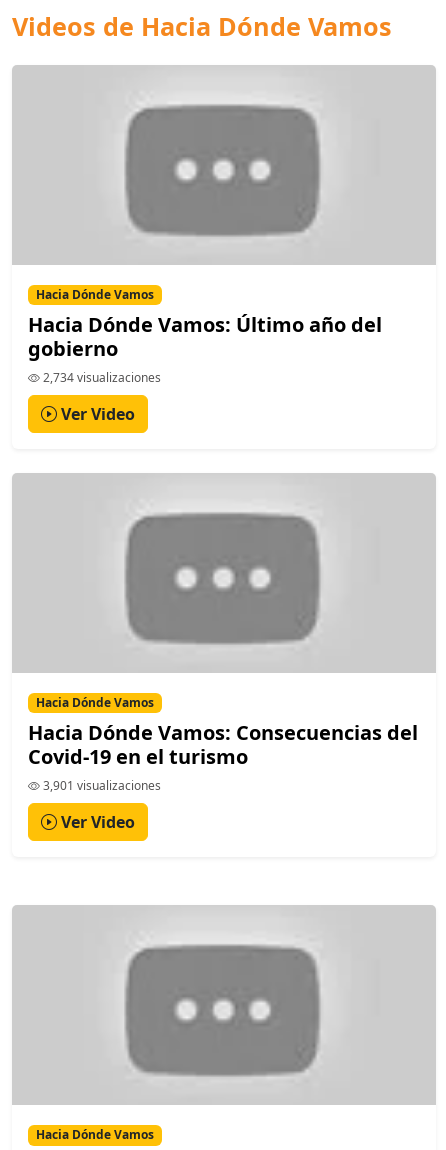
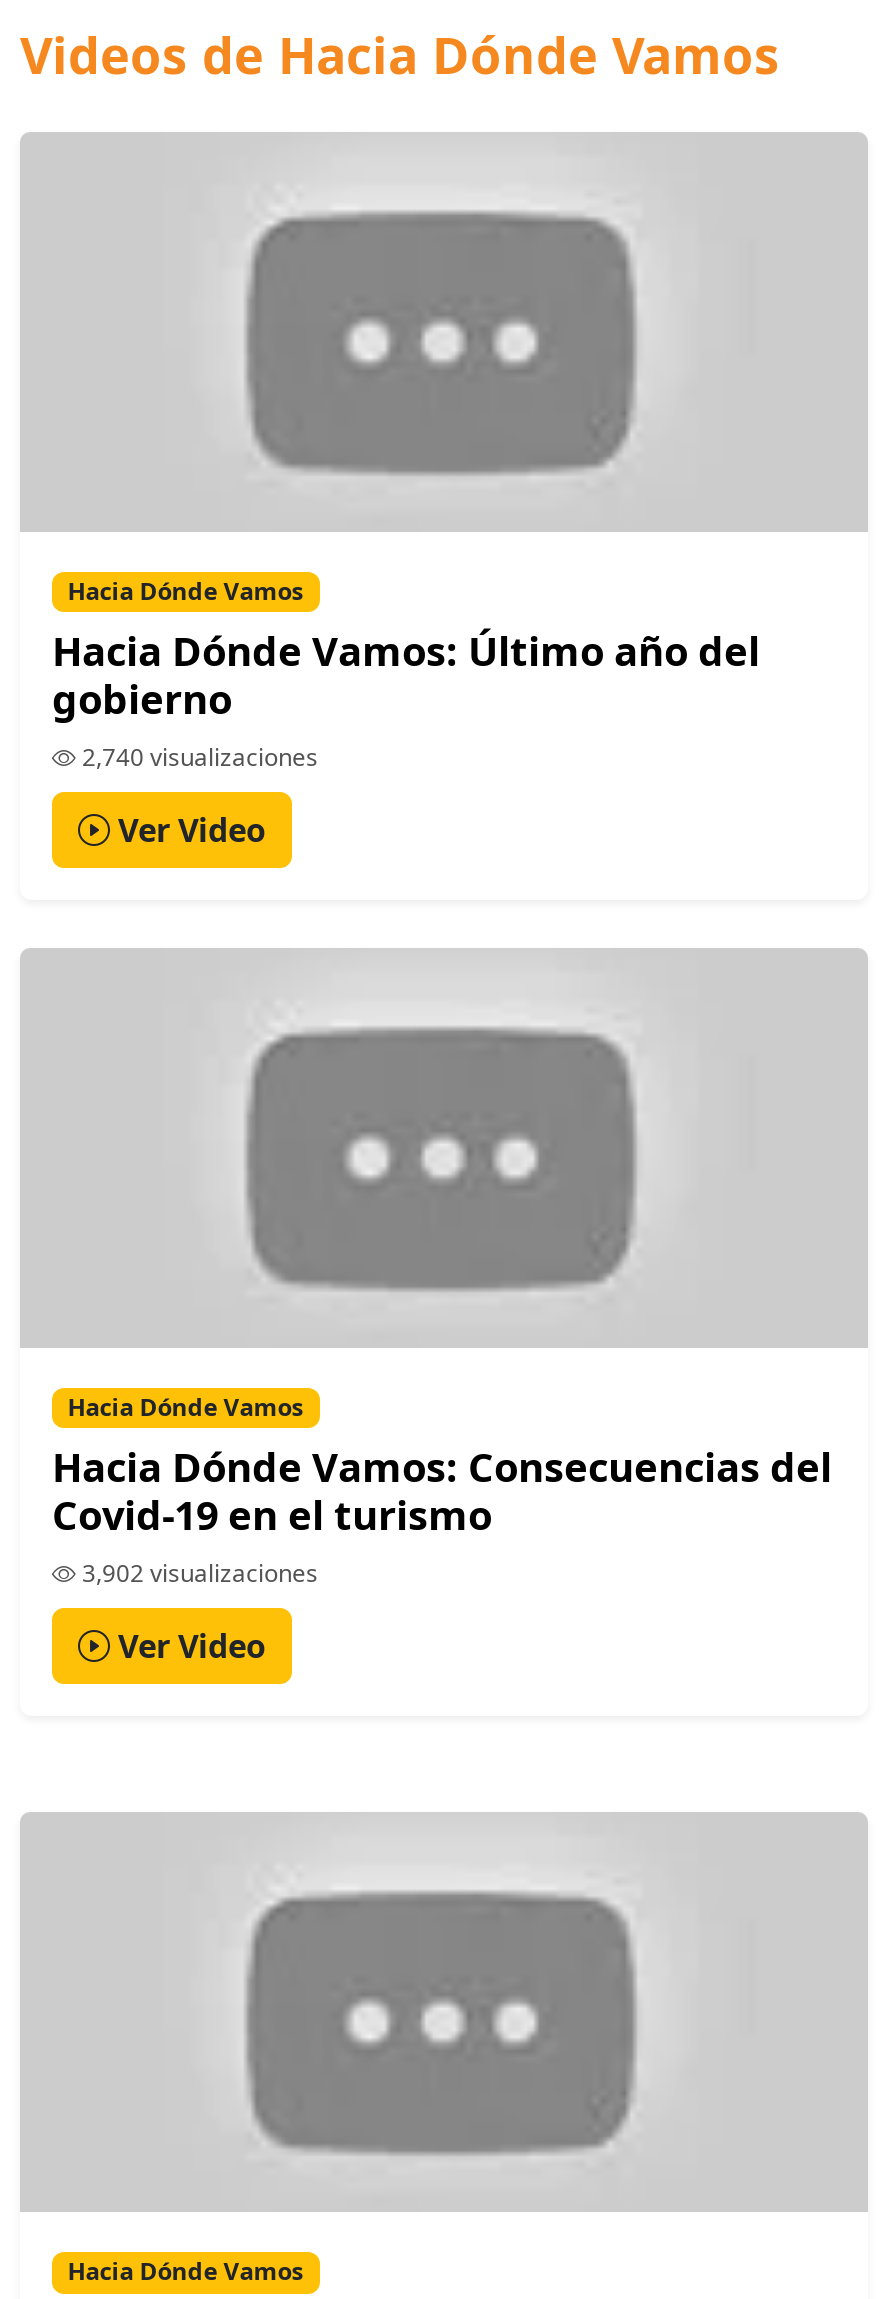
- 2,734 visualizaciones
+ 2,740 visualizaciones

- 3,901 visualizaciones
+ 3,902 visualizaciones
